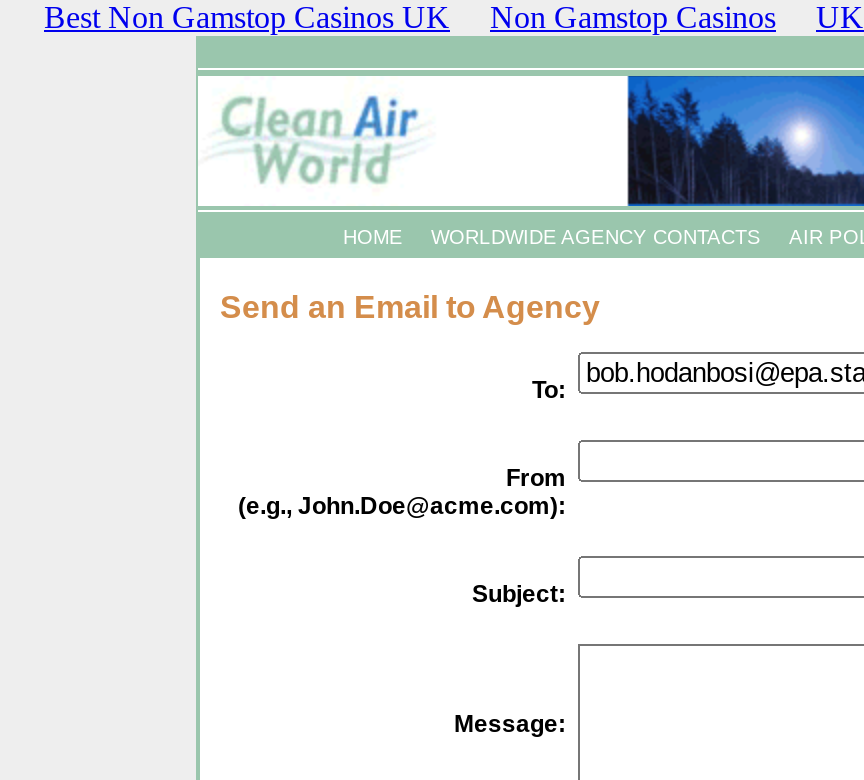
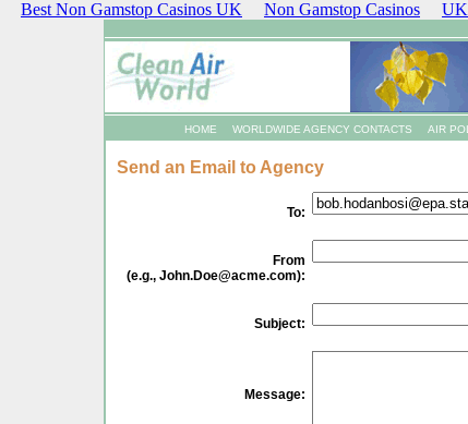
- [image]
+ [image]
